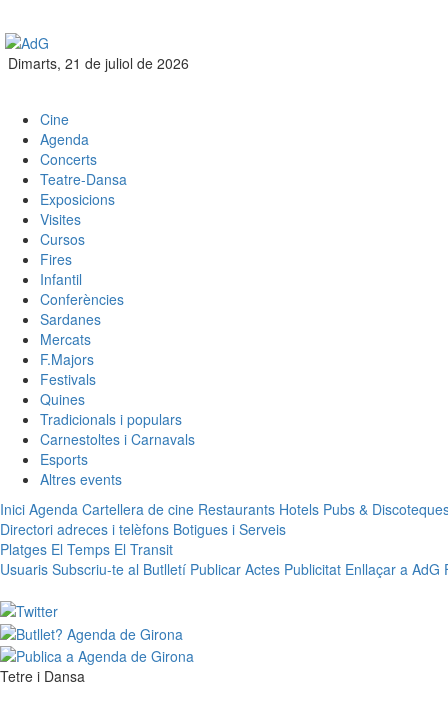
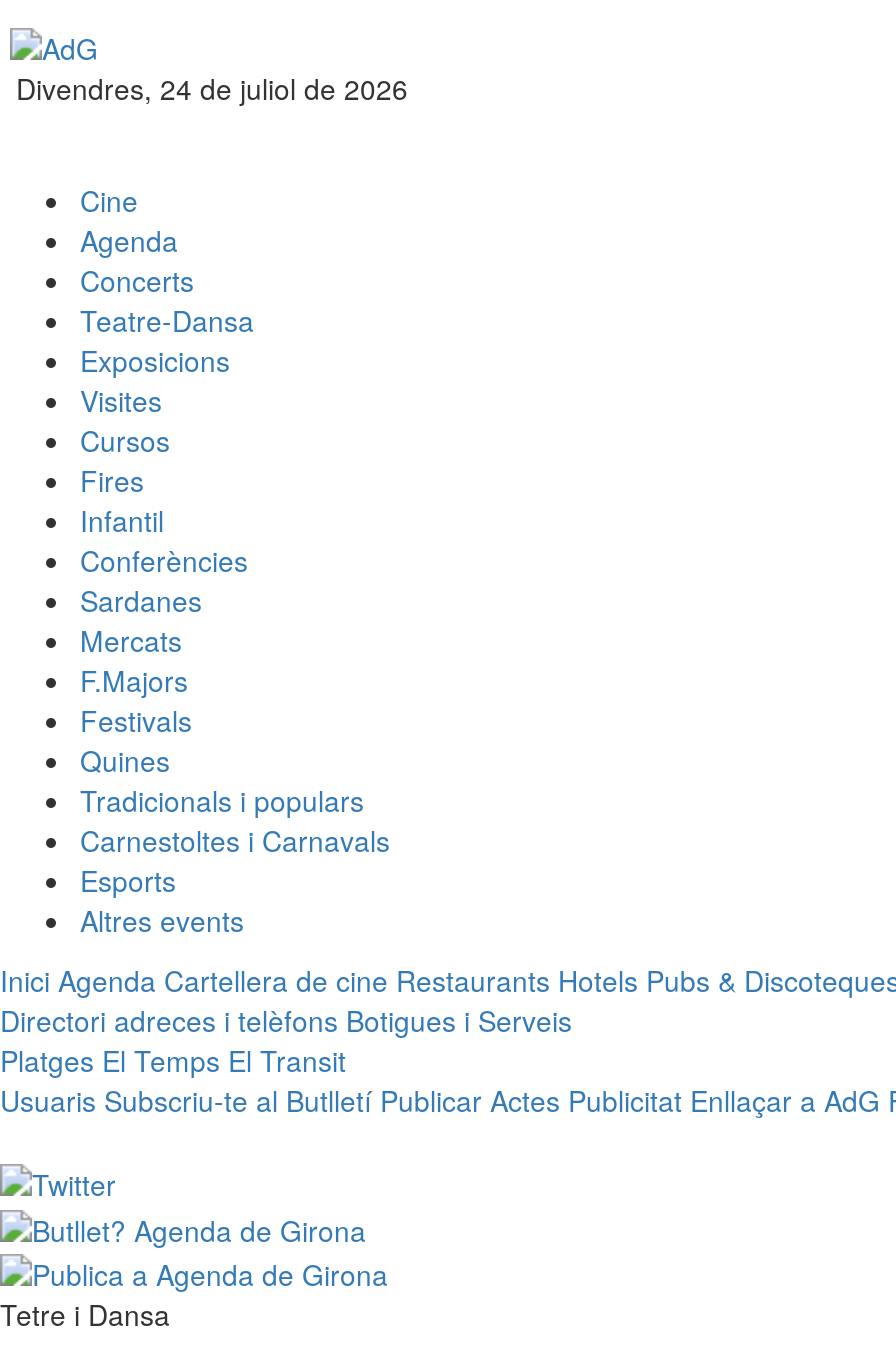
- Dimarts, 21 de juliol de 2026
+ Divendres, 24 de juliol de 2026
